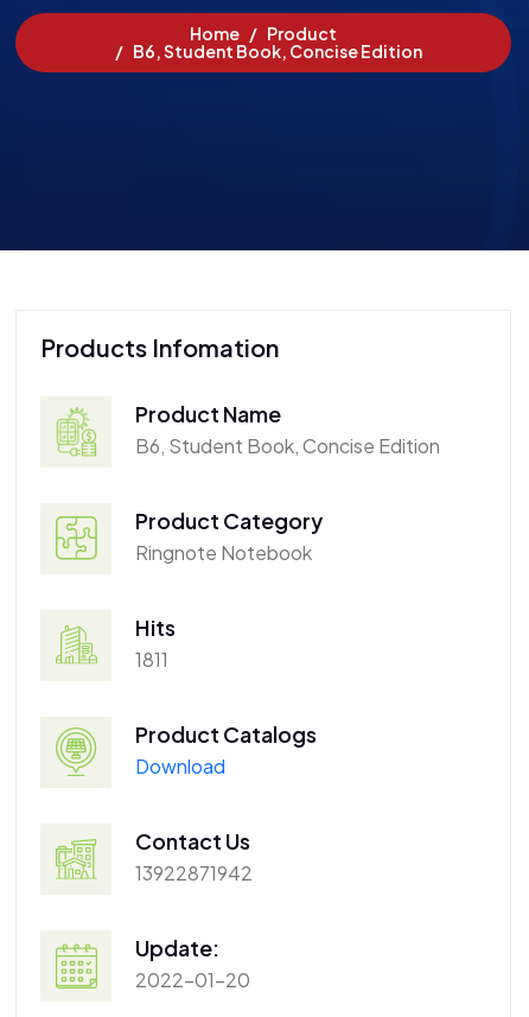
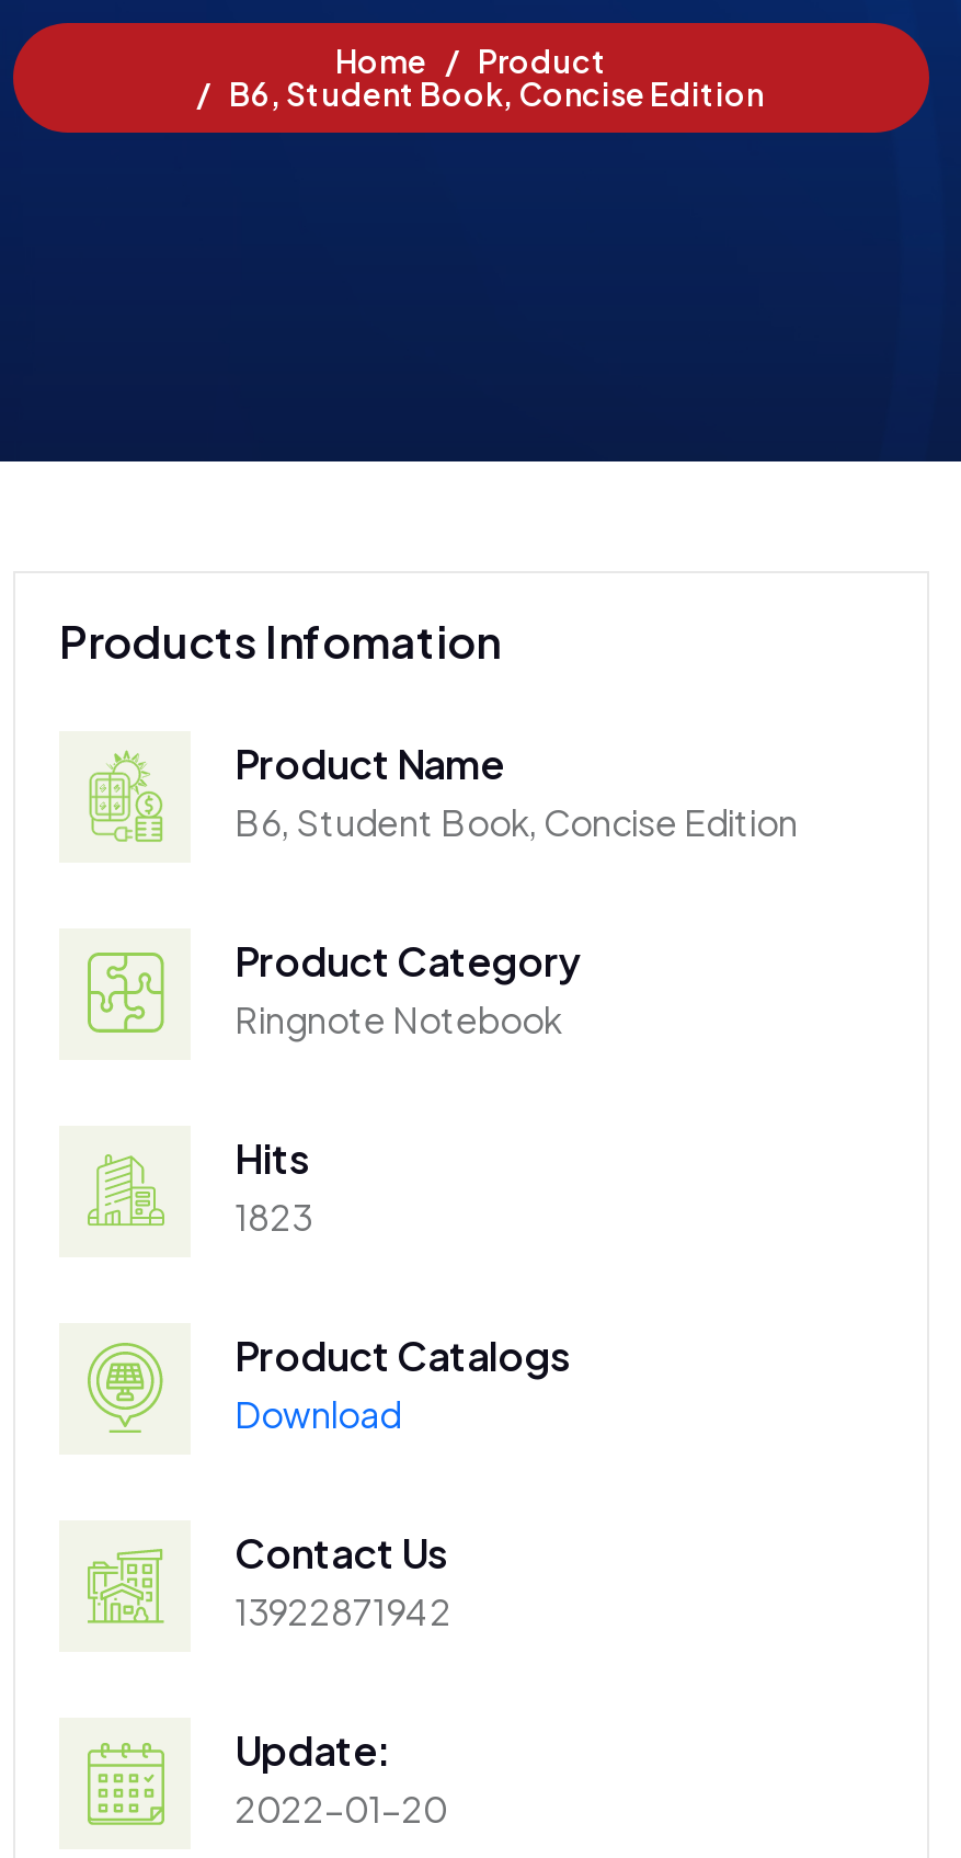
- 1811
+ 1823
